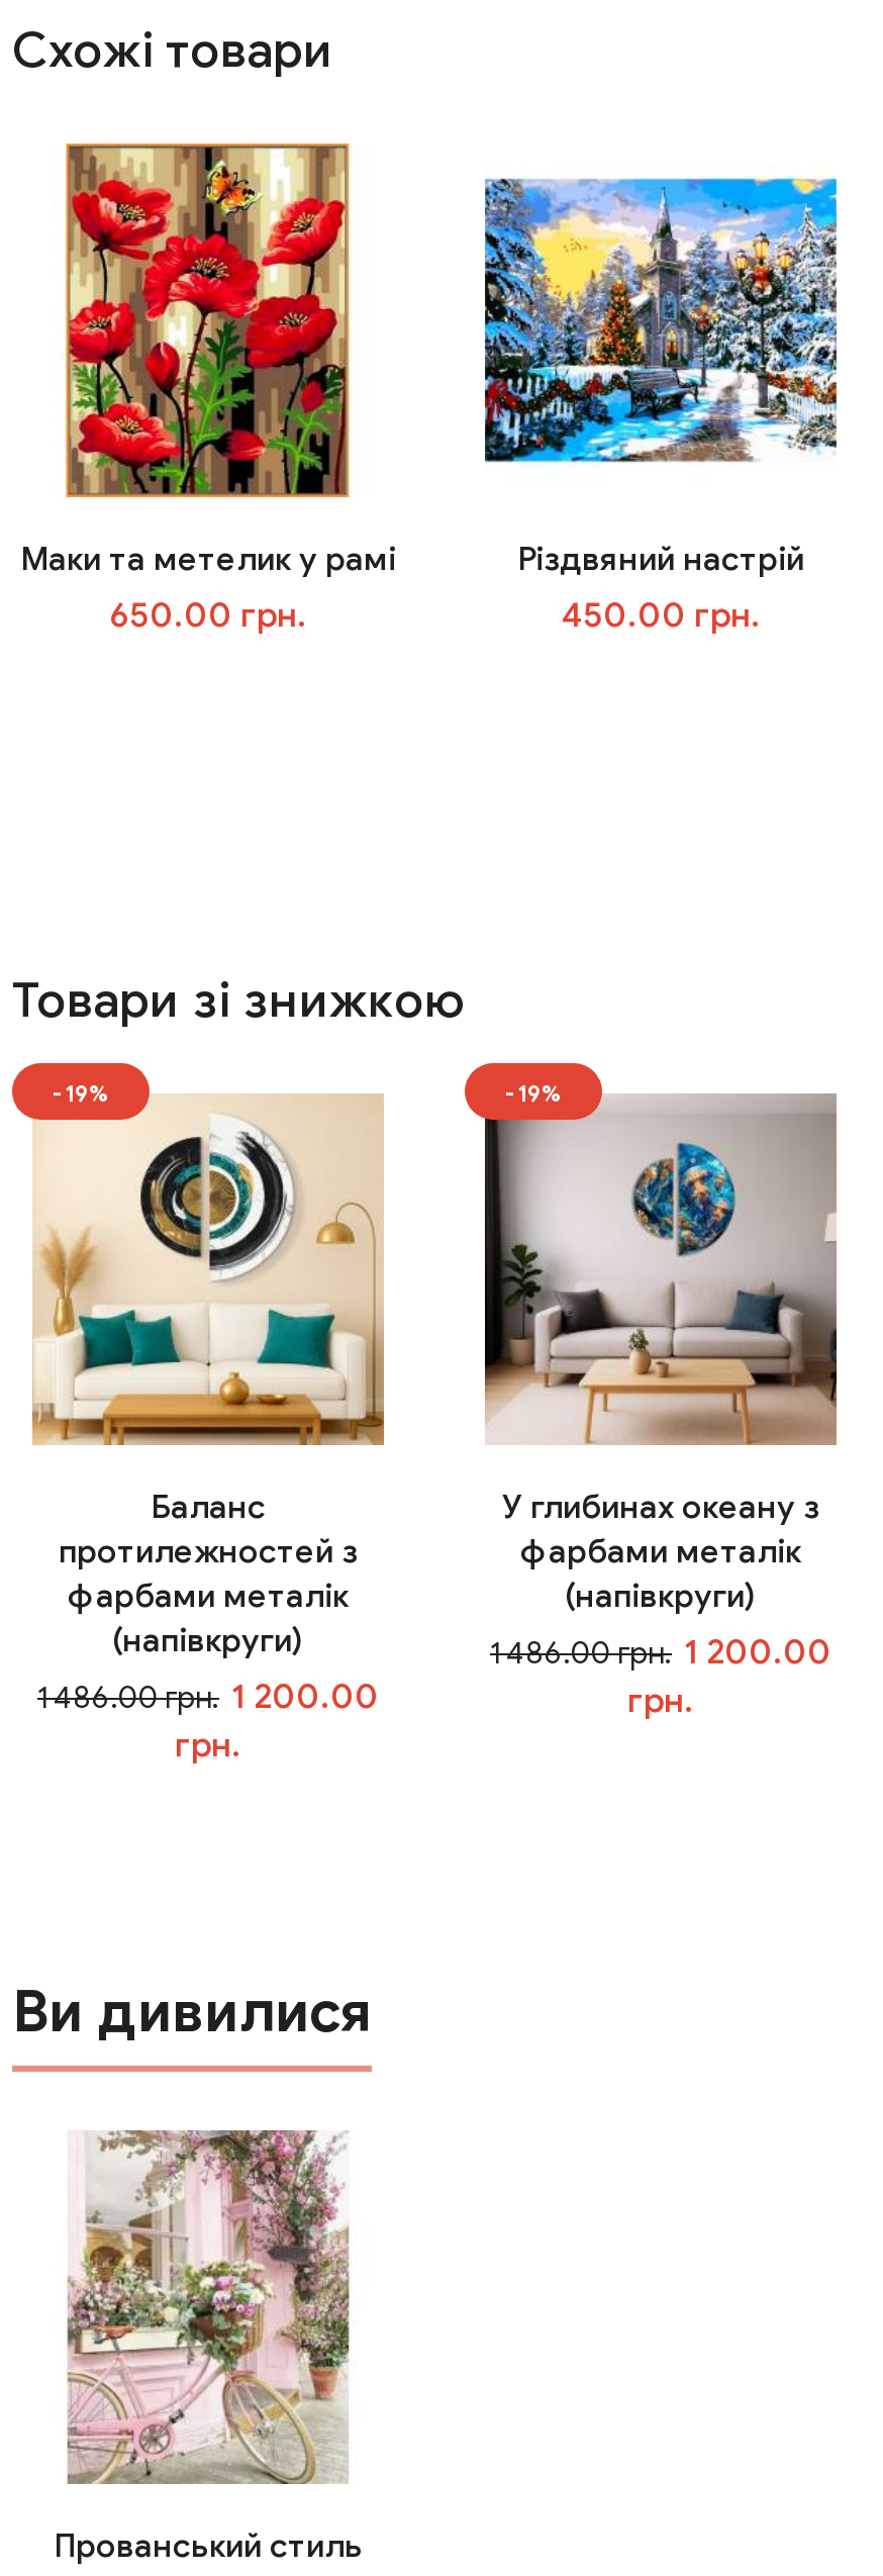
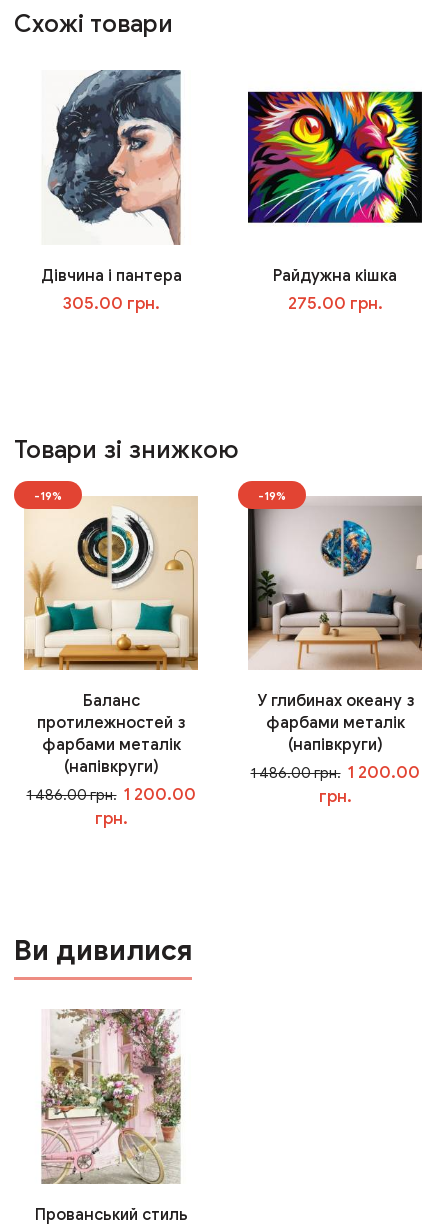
- [image]
- Маки та метелик у рамі
- 650.00 грн.
+ [image]
+ Дівчина і пантера
+ 305.00 грн.

- [image]
- Різдвяний настрій
- 450.00 грн.
+ [image]
+ Райдужна кішка
+ 275.00 грн.
